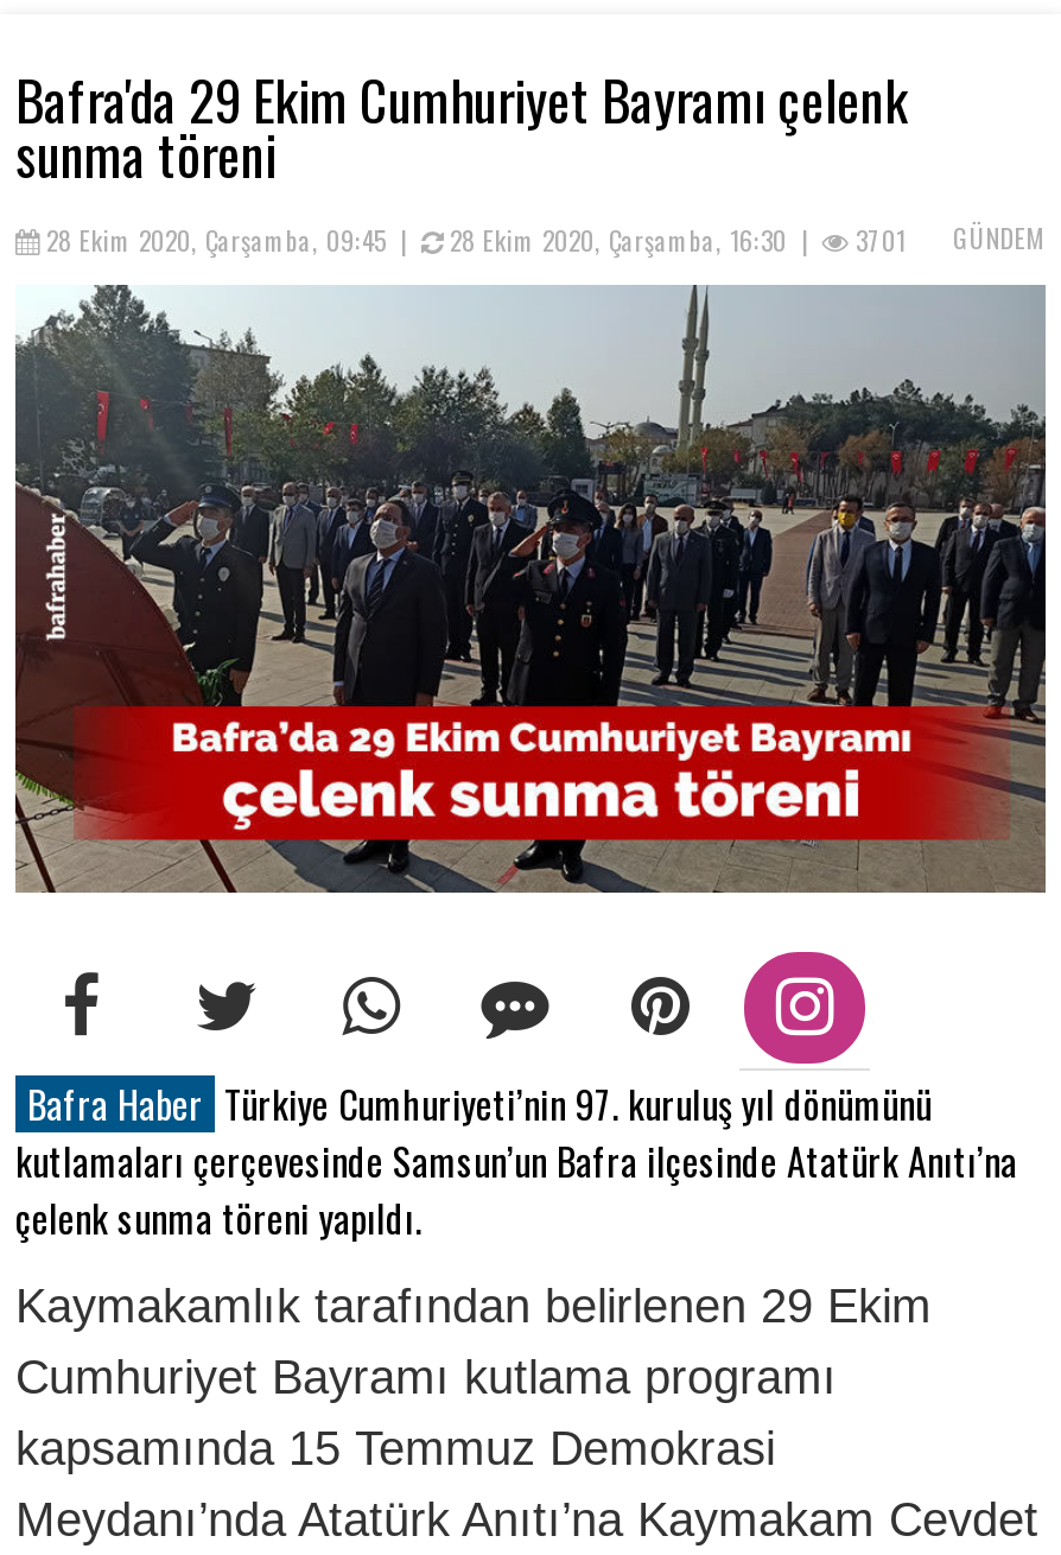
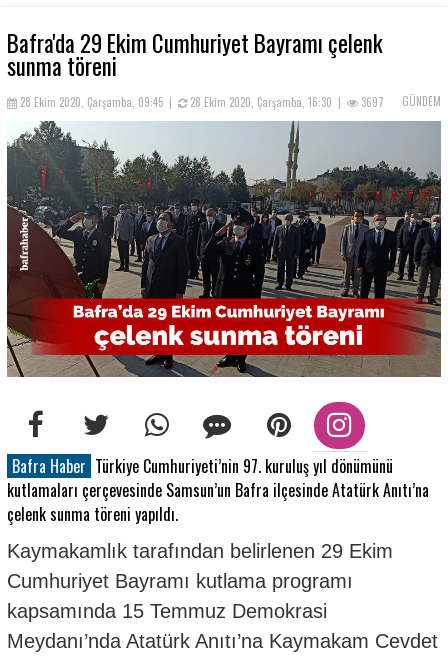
- 3701
+ 3697
